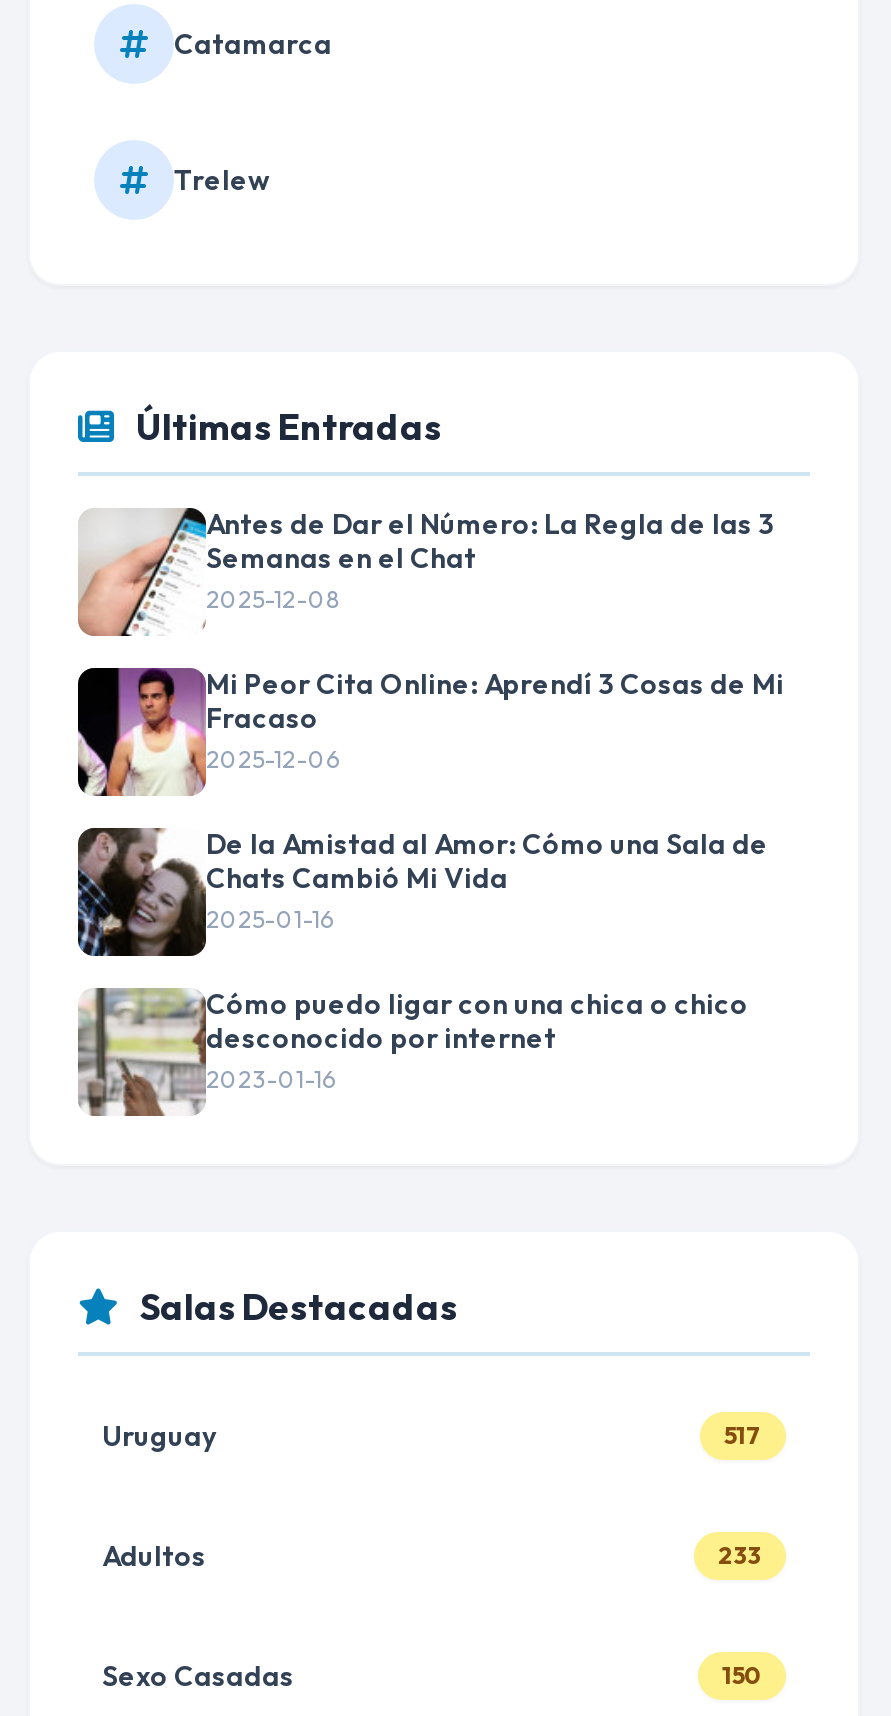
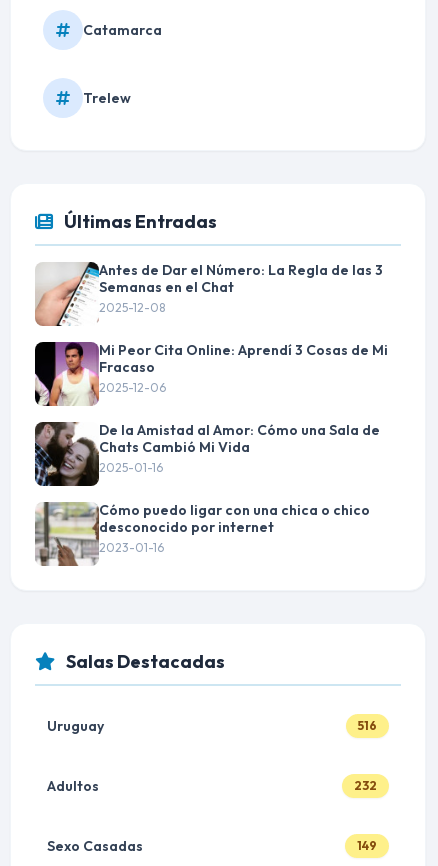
- 517
+ 516

- 233
+ 232

- 150
+ 149
